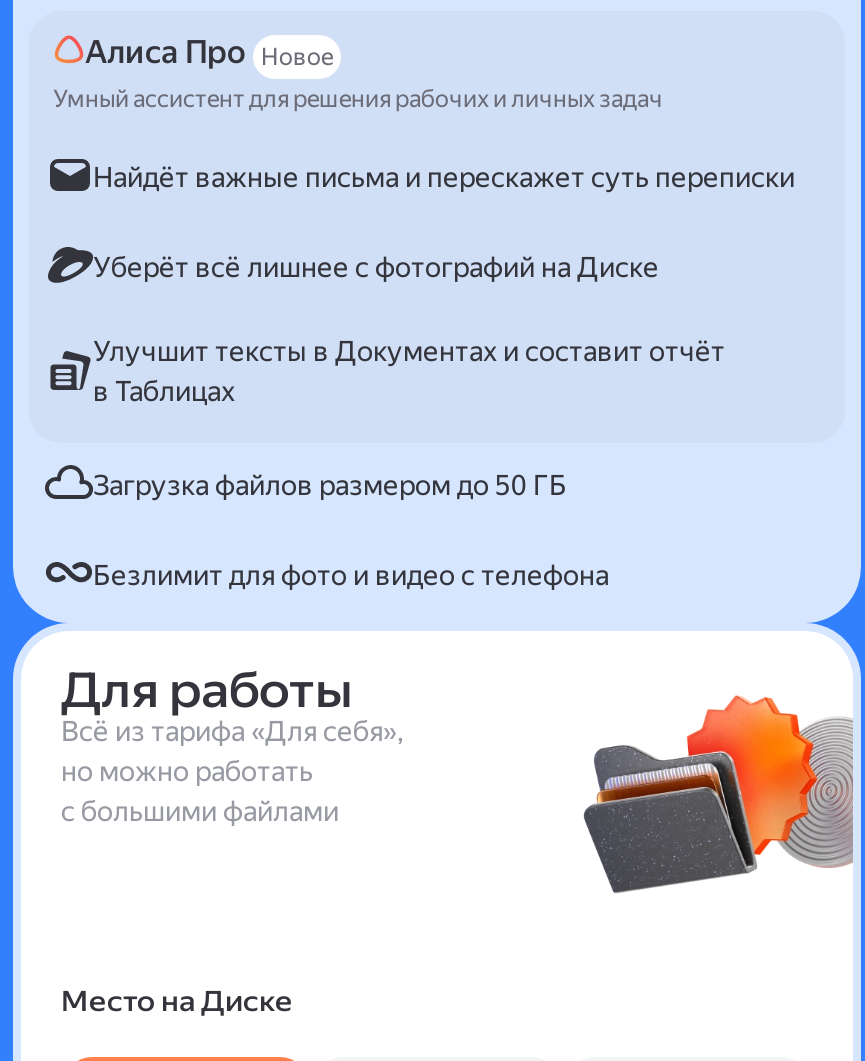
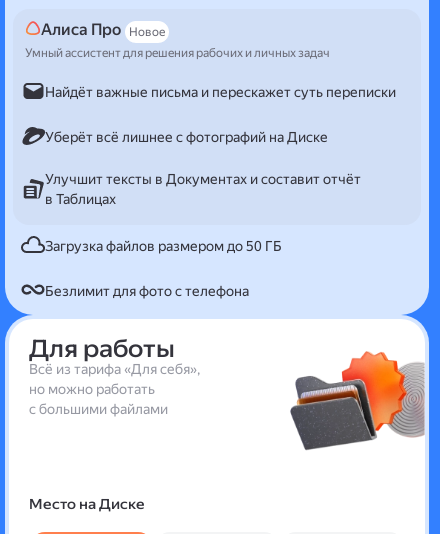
- Безлимит для фото и видео с телефона
+ Безлимит для фото с телефона
